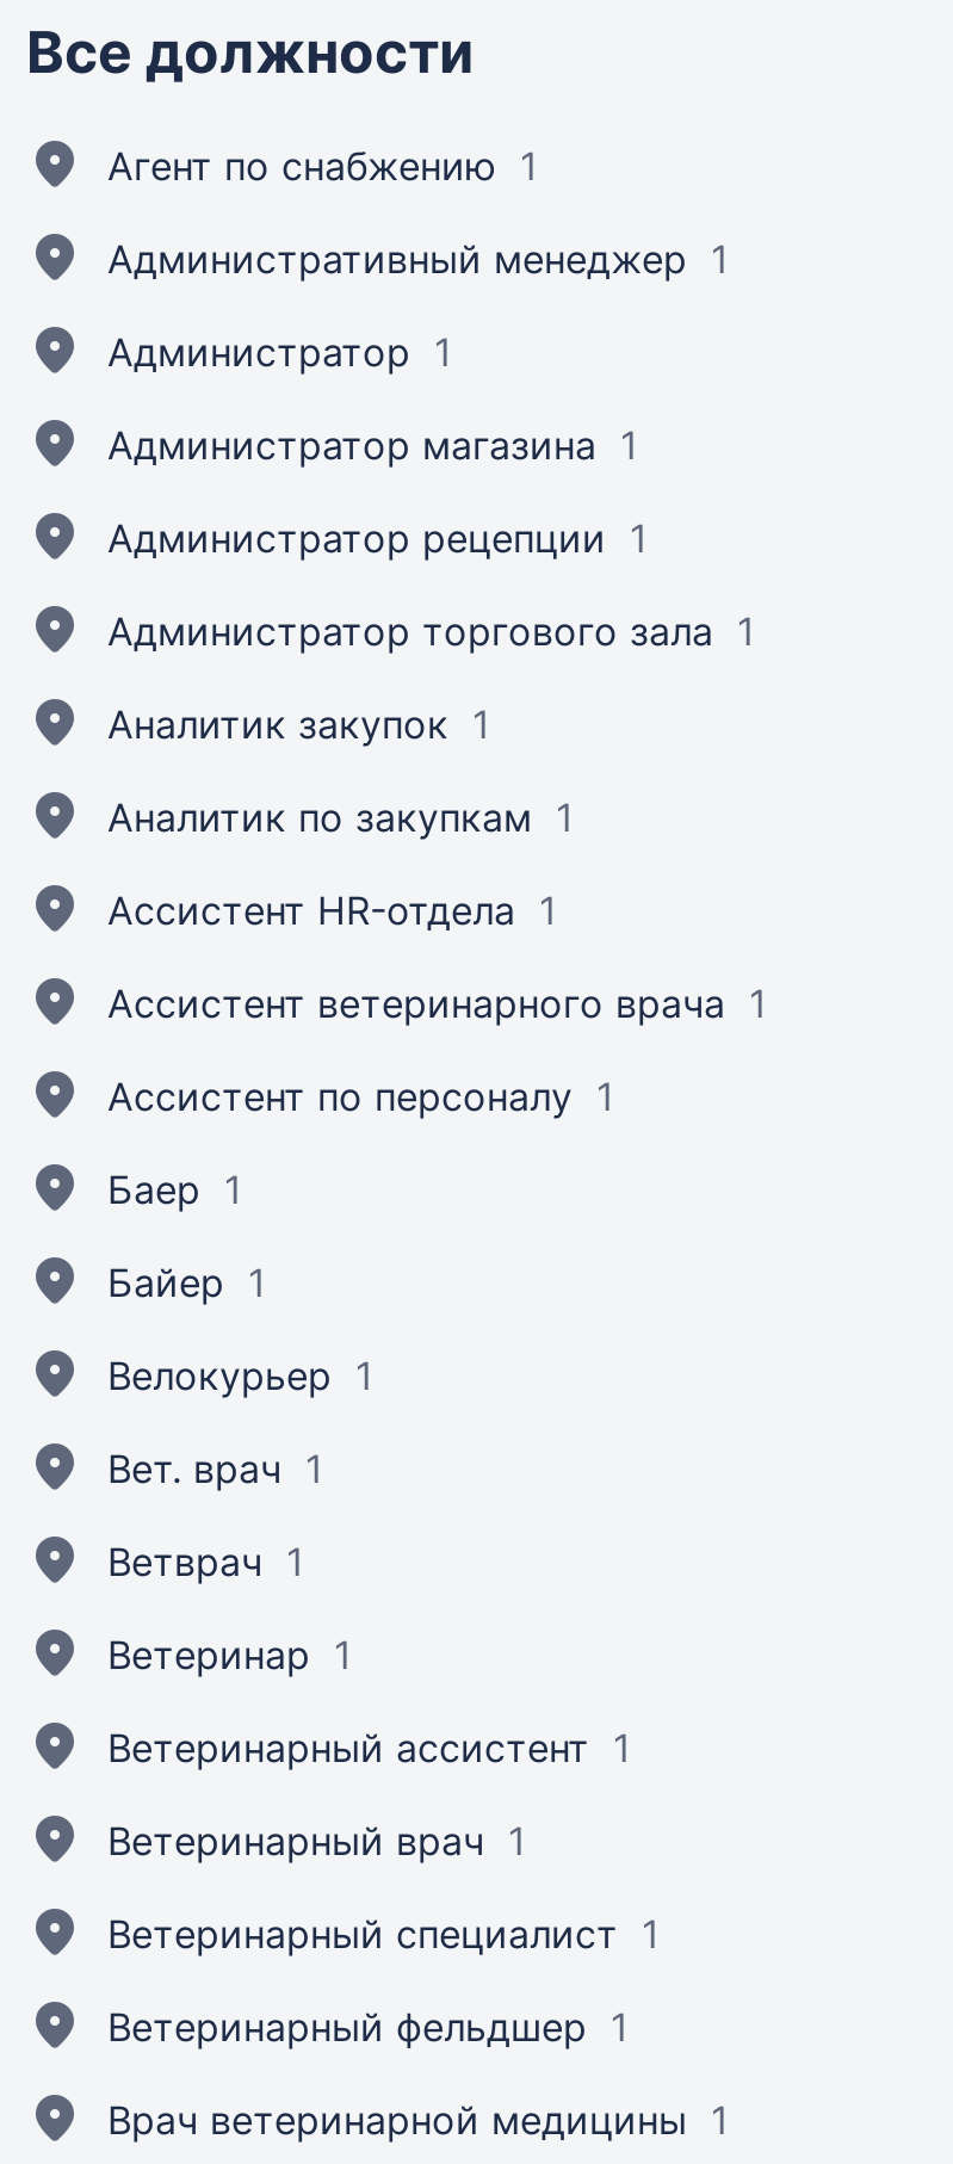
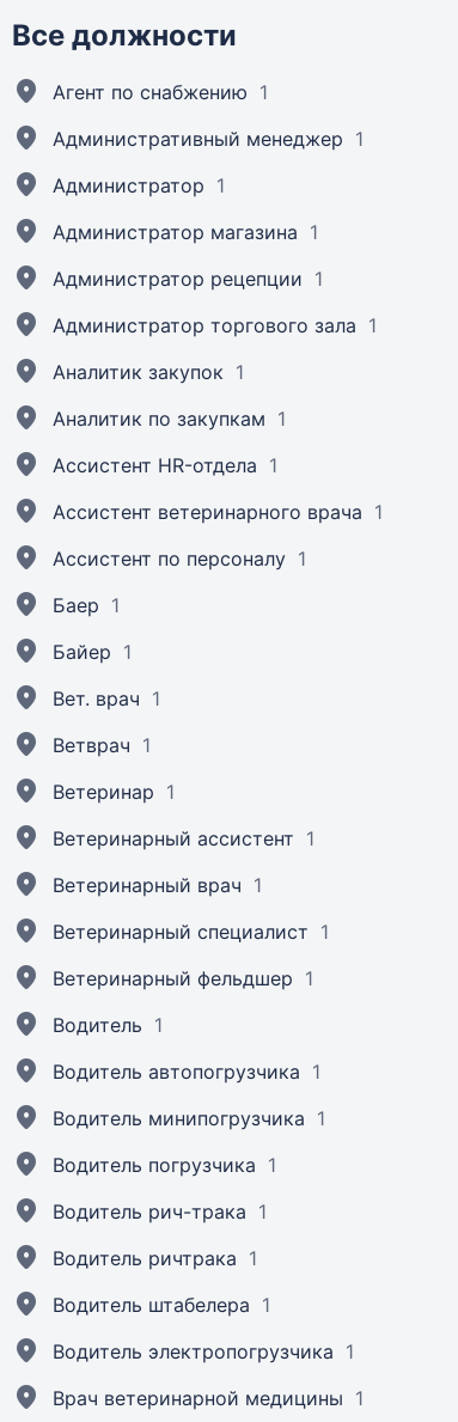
- Велокурьер 1

moved up: Вет. врач 1 | Ветврач 1 | Ветеринар 1 | Ветеринарный ассистент 1 | Ветеринарный врач 1 | Ветеринарный специалист 1 | Ветеринарный фельдшер 1

+ Водитель 1
+ Водитель автопогрузчика 1
+ Водитель минипогрузчика 1
+ Водитель погрузчика 1
+ Водитель рич-трака 1
+ Водитель ричтрака 1
+ Водитель штабелера 1
+ Водитель электропогрузчика 1
